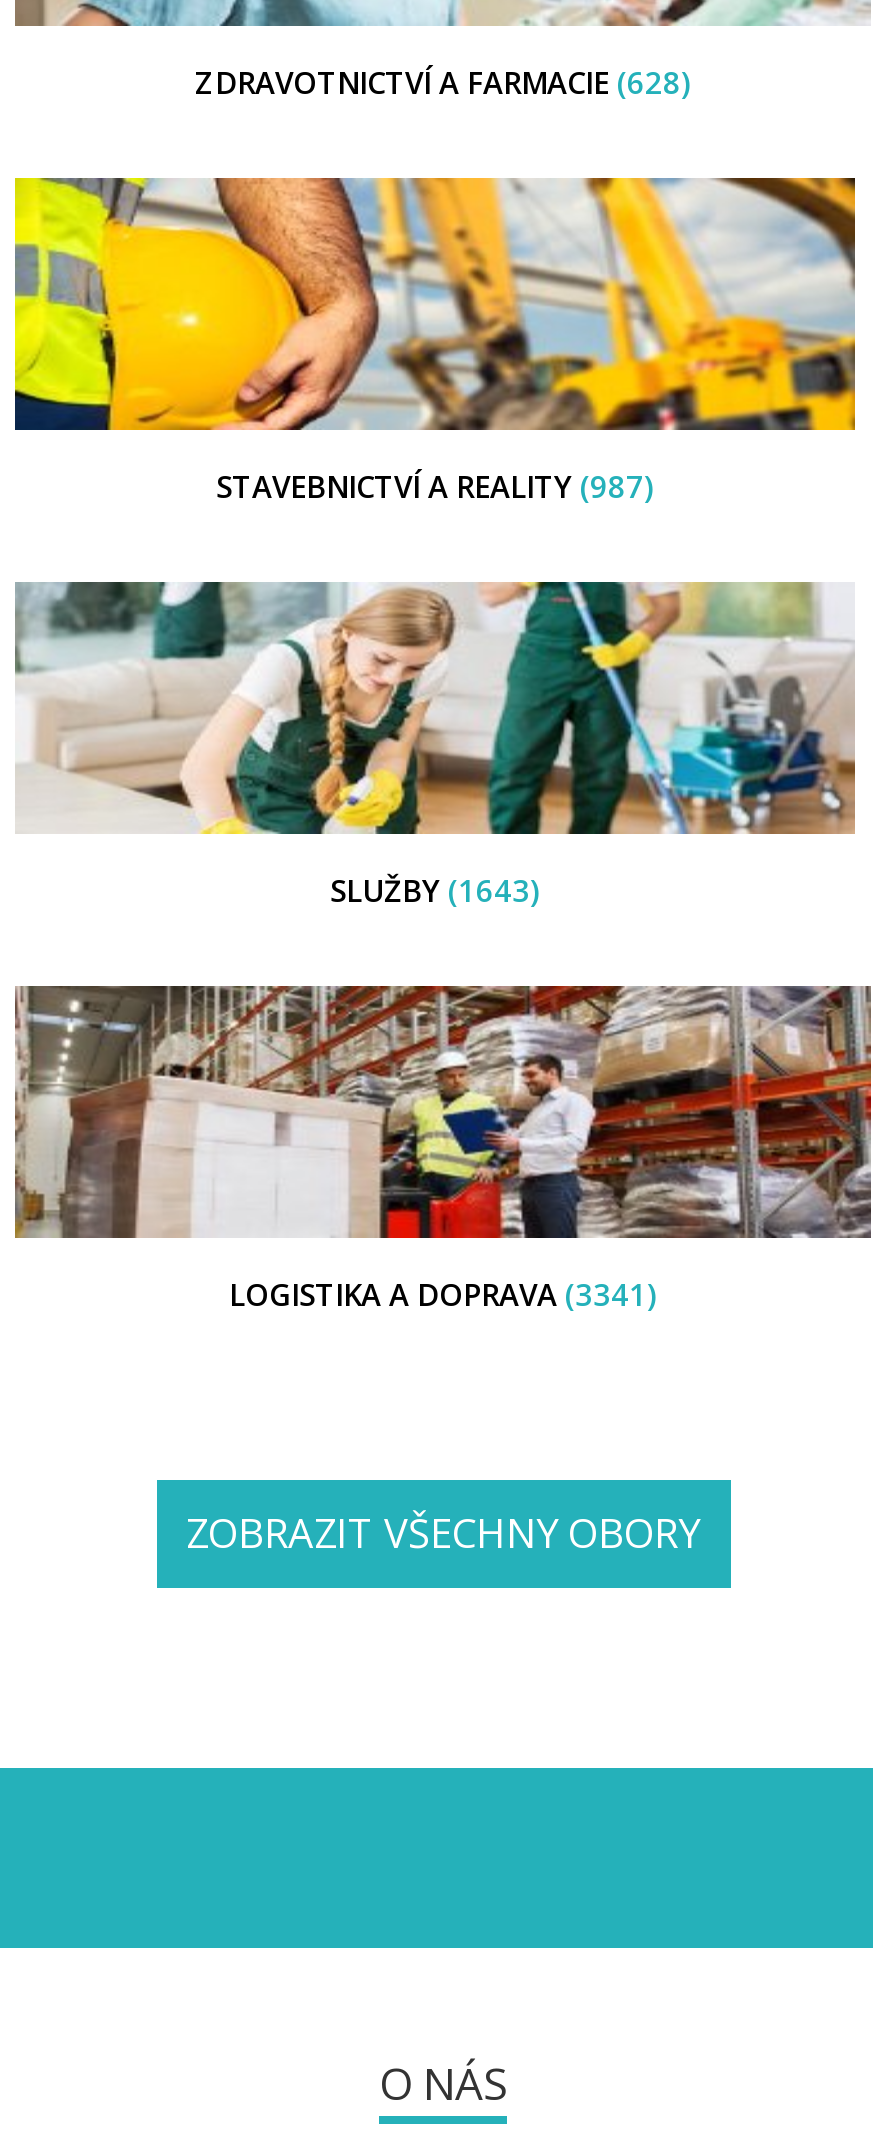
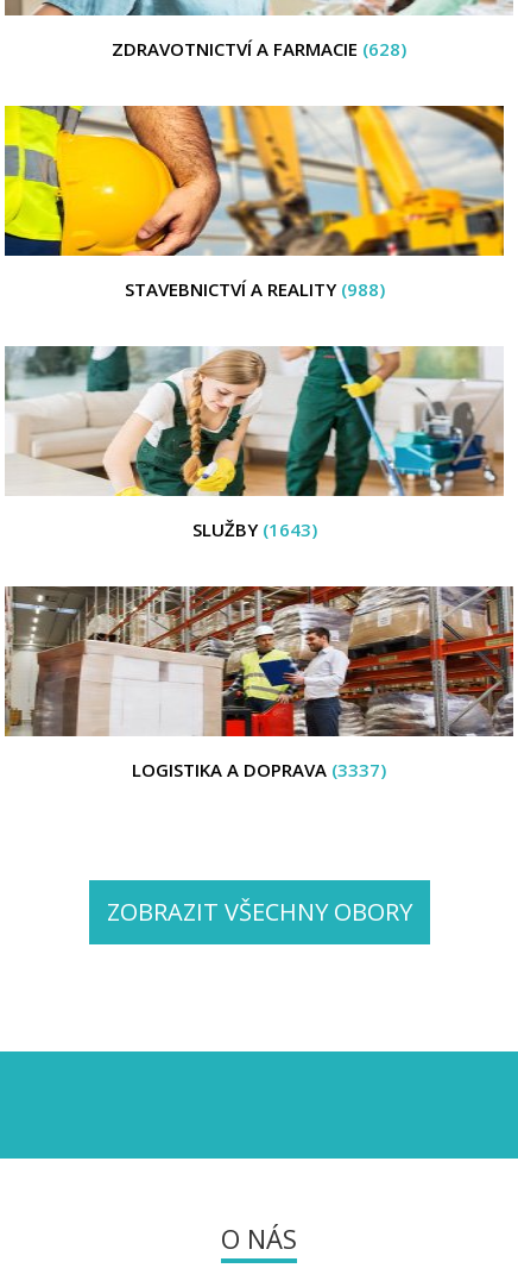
- STAVEBNICTVÍ A REALITY (987)
+ STAVEBNICTVÍ A REALITY (988)

- LOGISTIKA A DOPRAVA (3341)
+ LOGISTIKA A DOPRAVA (3337)
